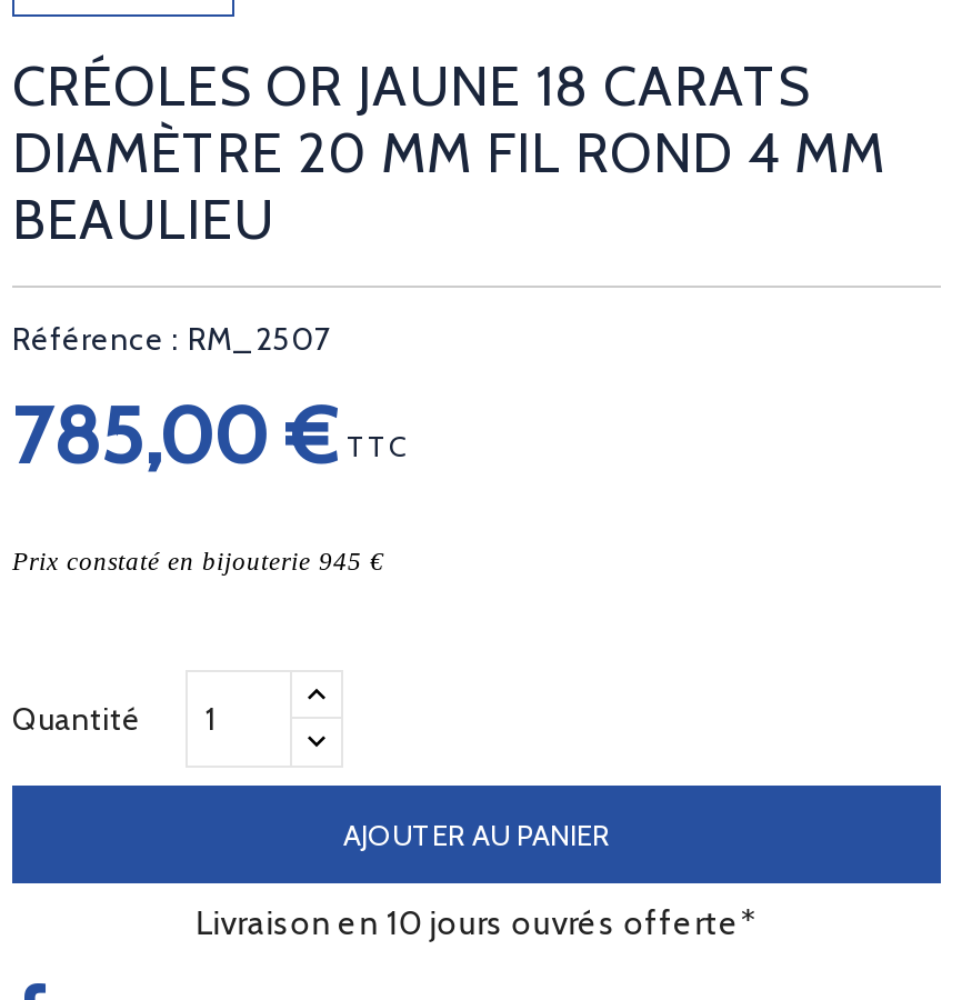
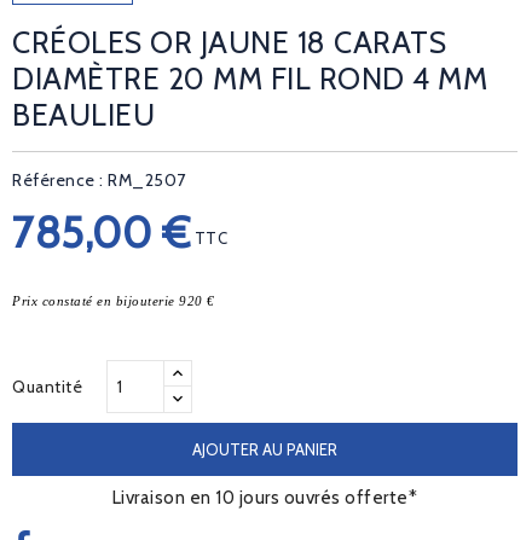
- Prix constaté en bijouterie 945 €
+ Prix constaté en bijouterie 920 €
